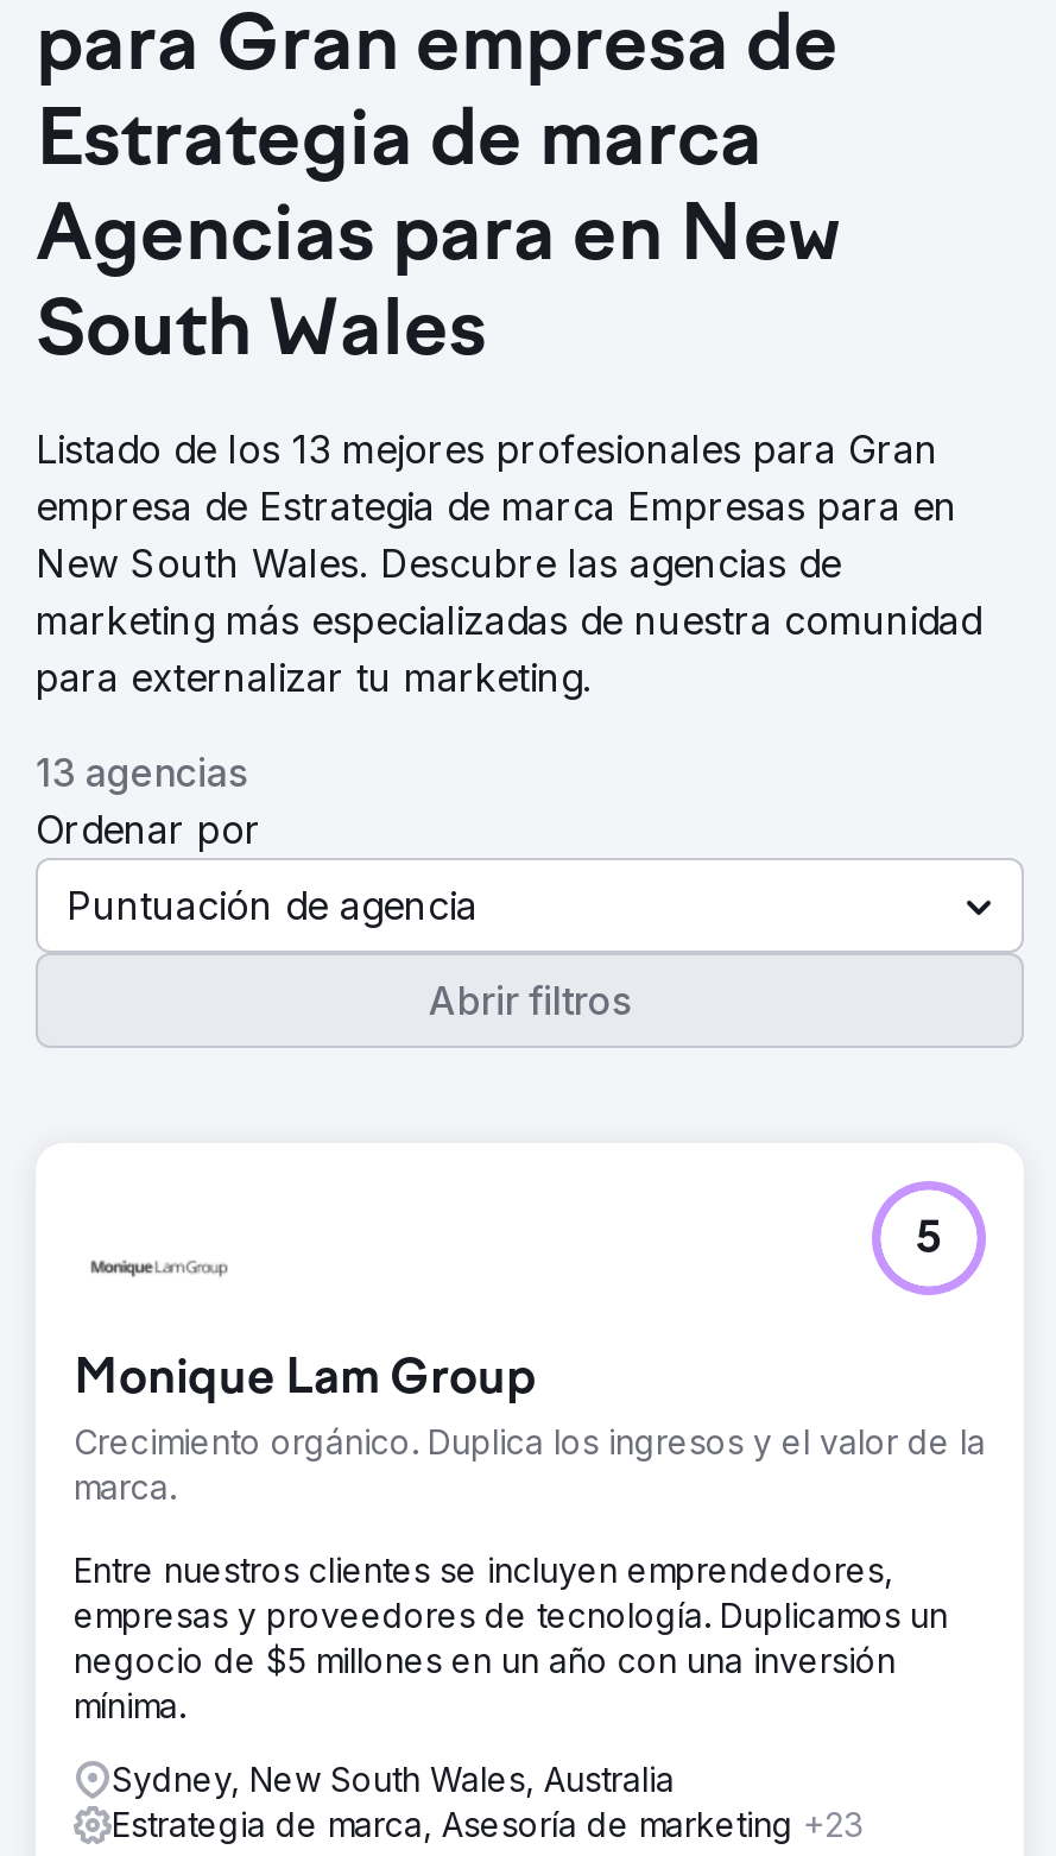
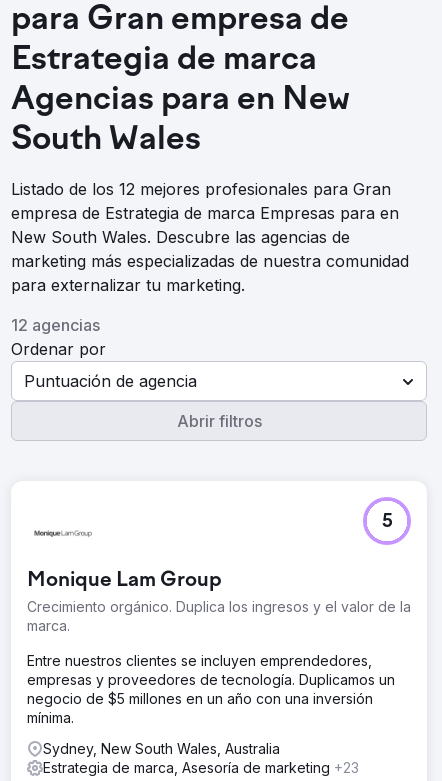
- Listado de los 13 mejores profesionales para Gran
+ Listado de los 12 mejores profesionales para Gran

- 13 agencias
+ 12 agencias
